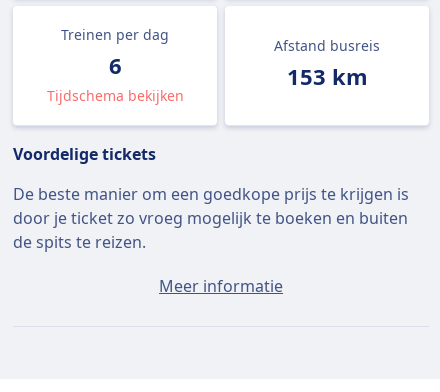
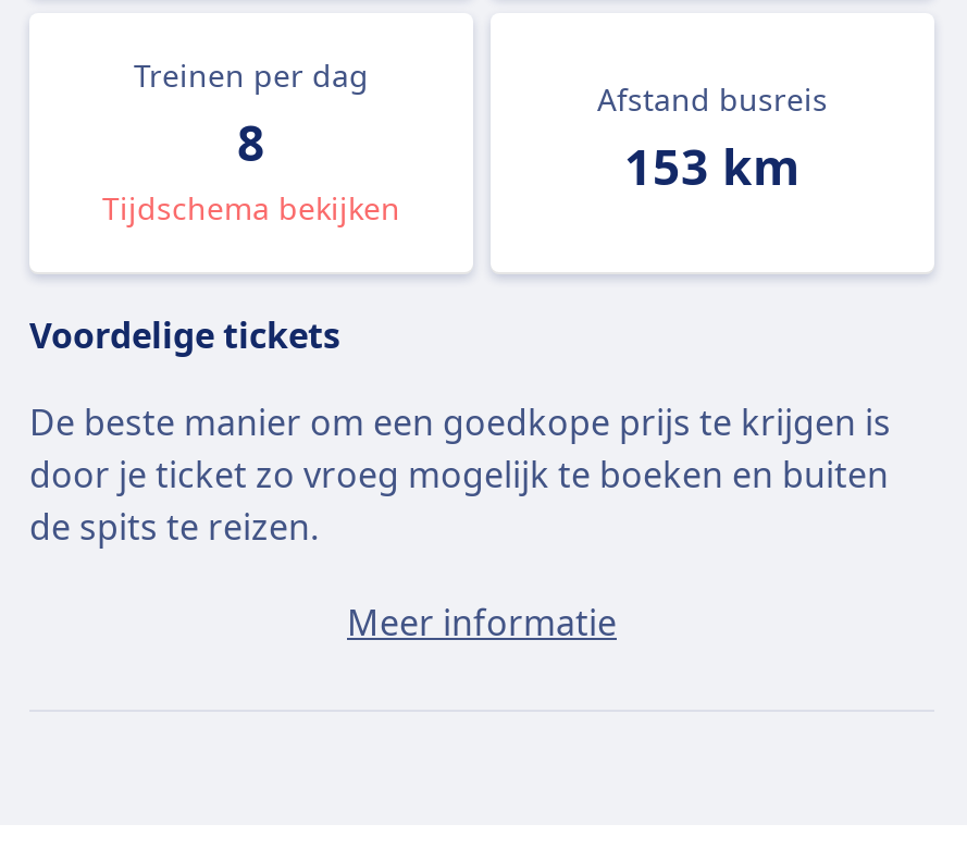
- 6
+ 8
